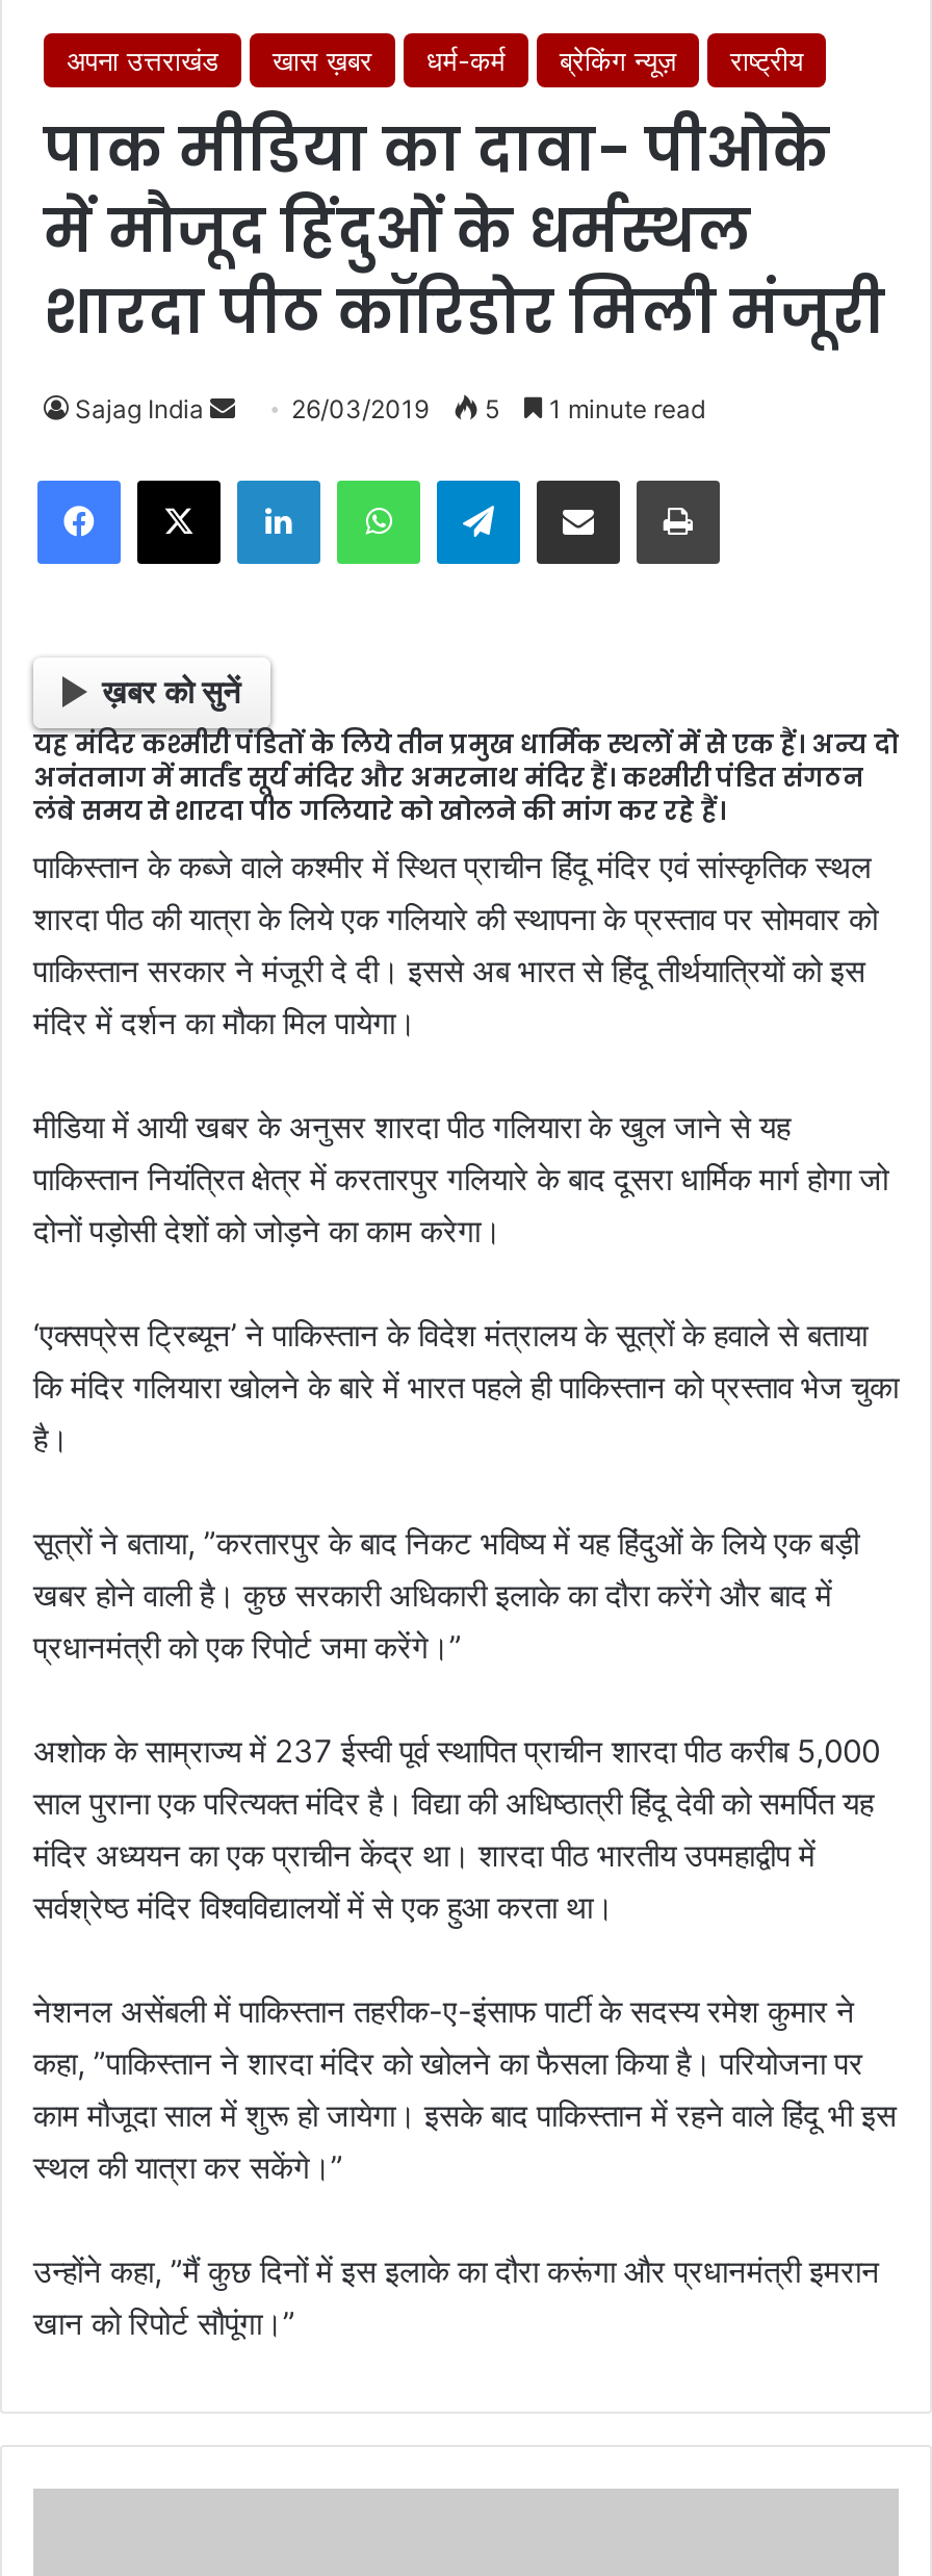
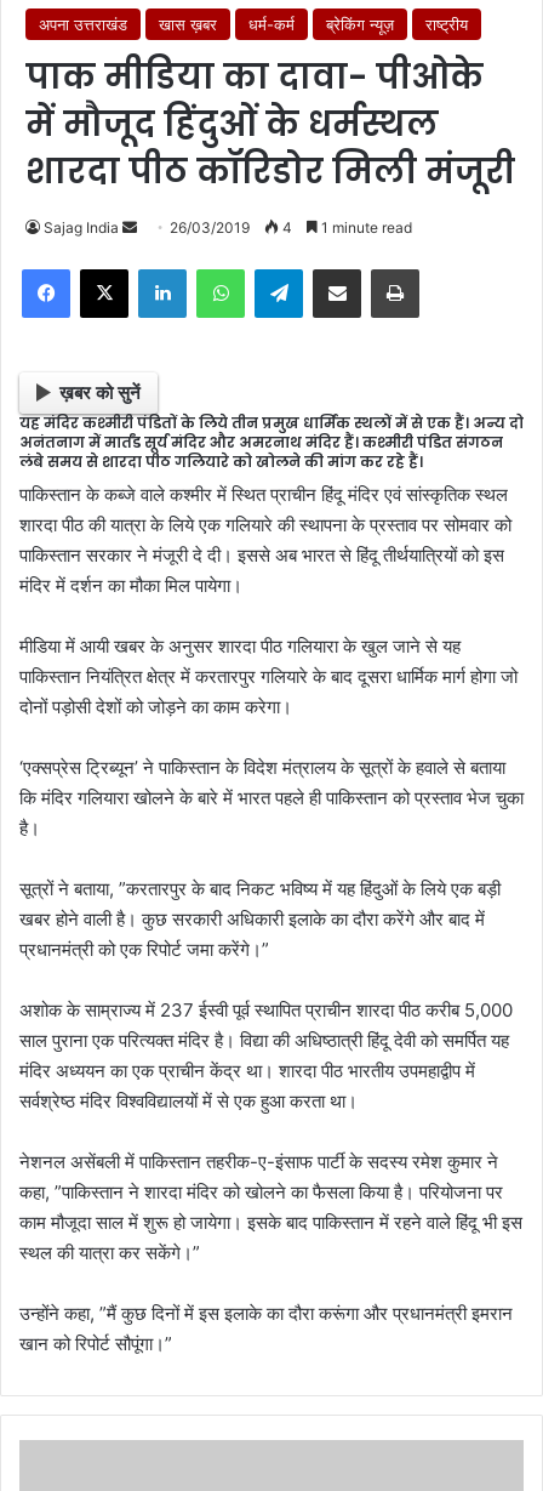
- 5
+ 4
